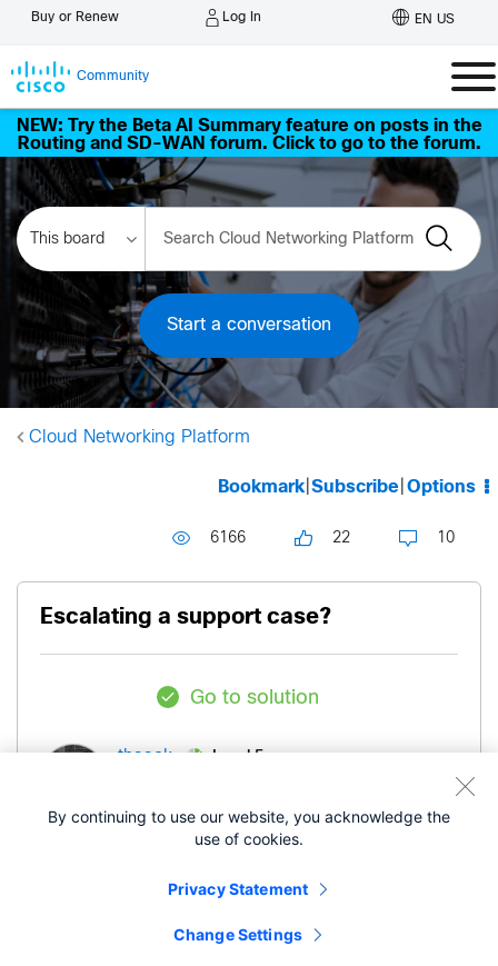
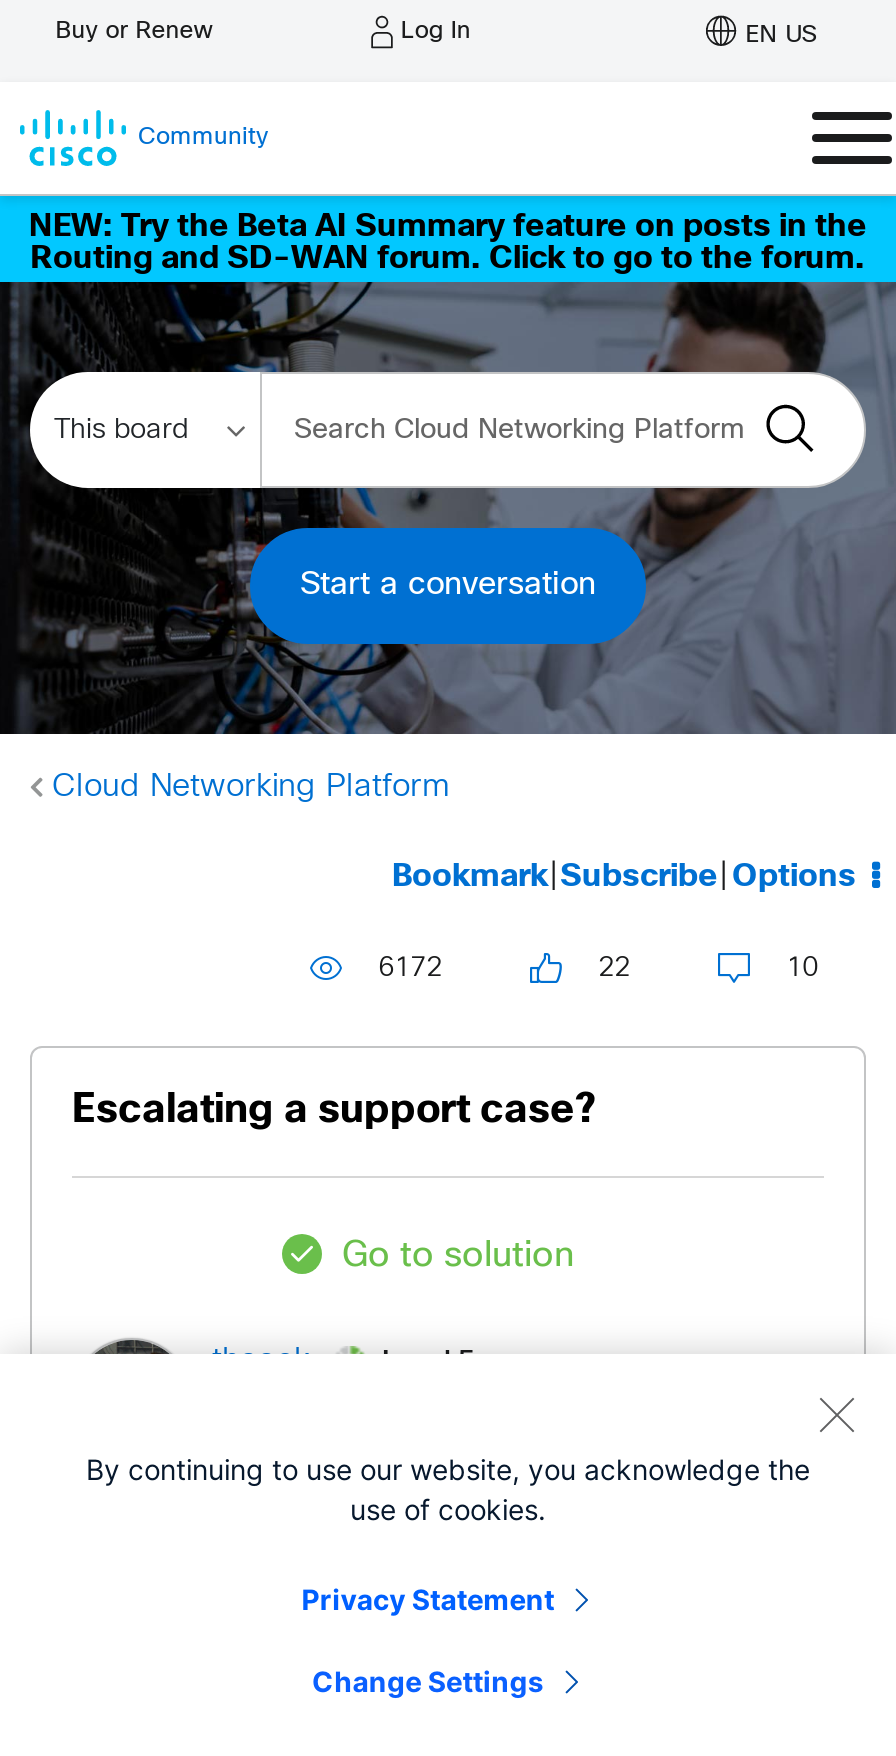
- 6166
+ 6172
